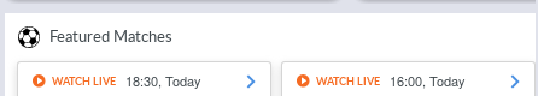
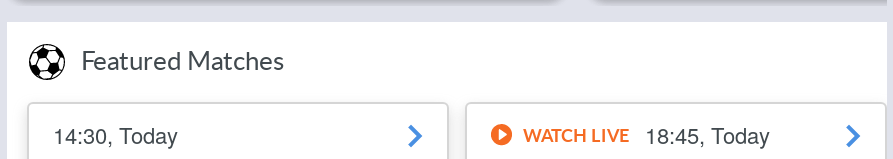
- WATCH LIVE
- 18:30, Today
+ 14:30, Today

- WATCH LIVE 16:00, Today
+ WATCH LIVE 18:45, Today
